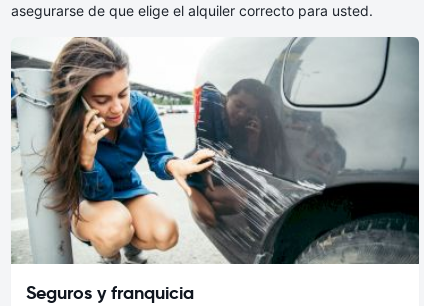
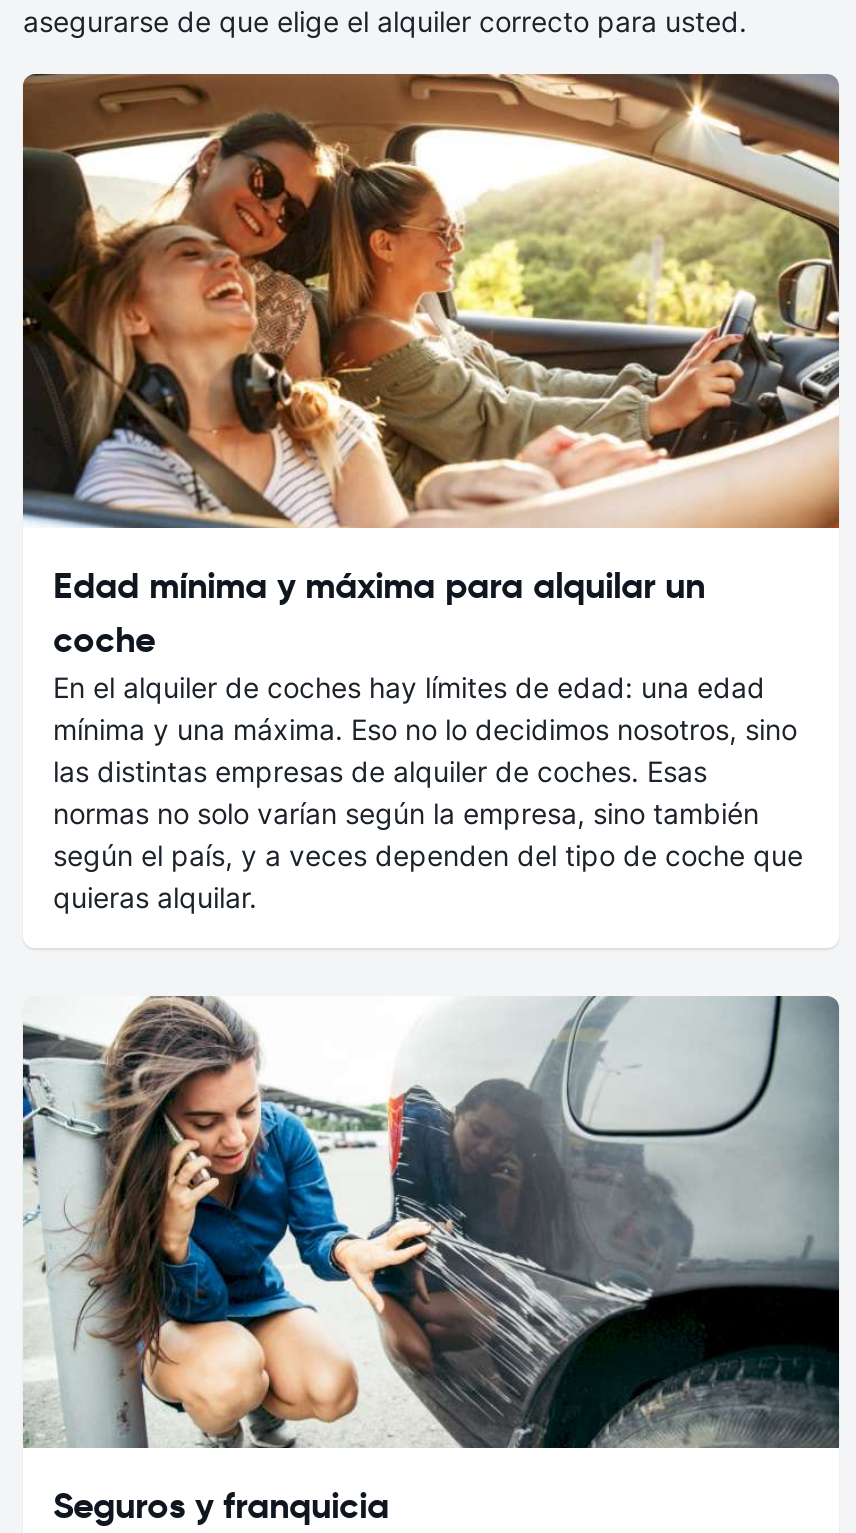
+ [image]
+ Edad mínima y máxima para alquilar un
+ coche
+ En el alquiler de coches hay límites de edad: una edad
+ mínima y una máxima. Eso no lo decidimos nosotros, sino
+ las distintas empresas de alquiler de coches. Esas
+ normas no solo varían según la empresa, sino también
+ según el país, y a veces dependen del tipo de coche que
+ quieras alquilar.
